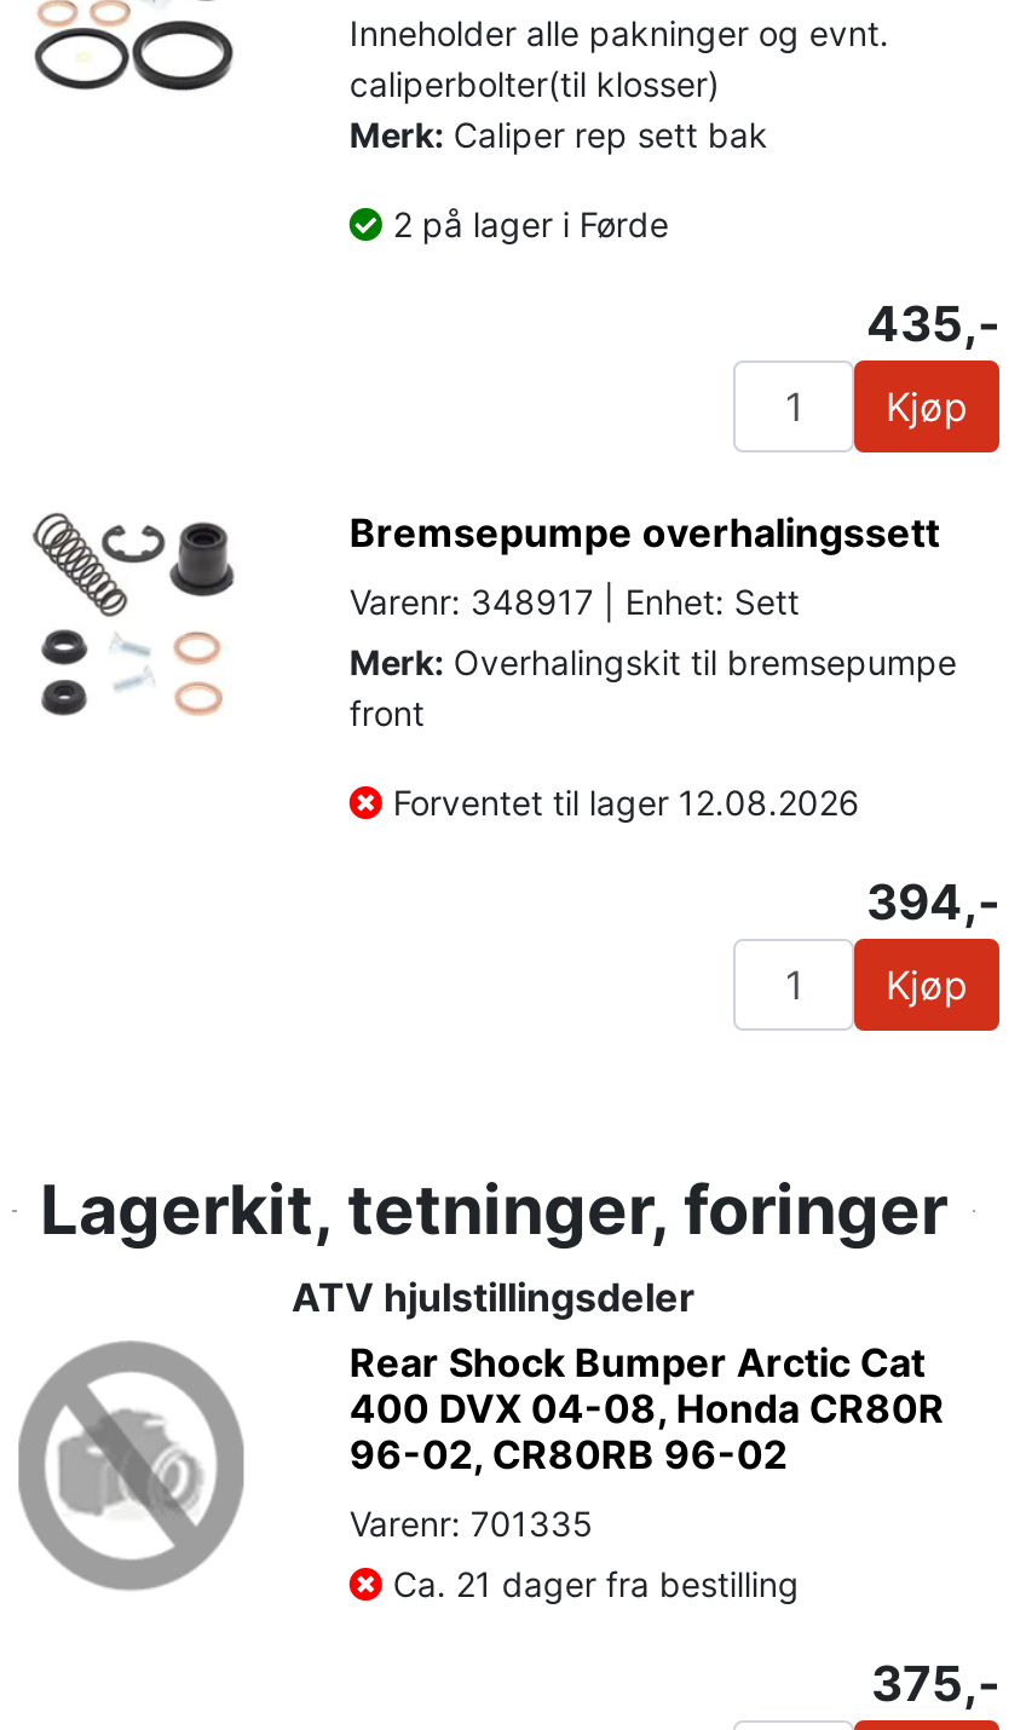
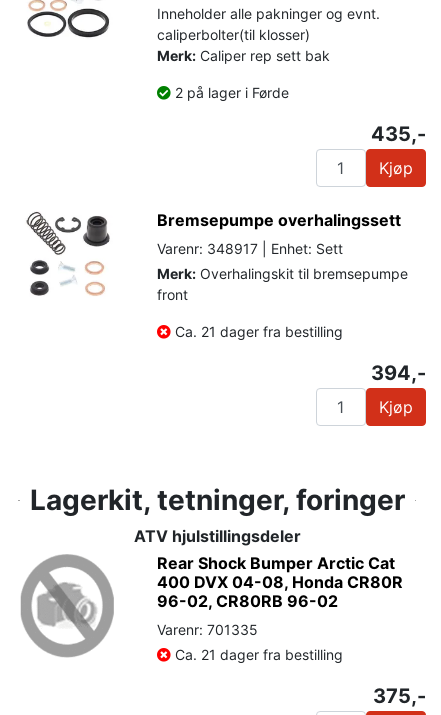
- Forventet til lager 12.08.2026
+ Ca. 21 dager fra bestilling
